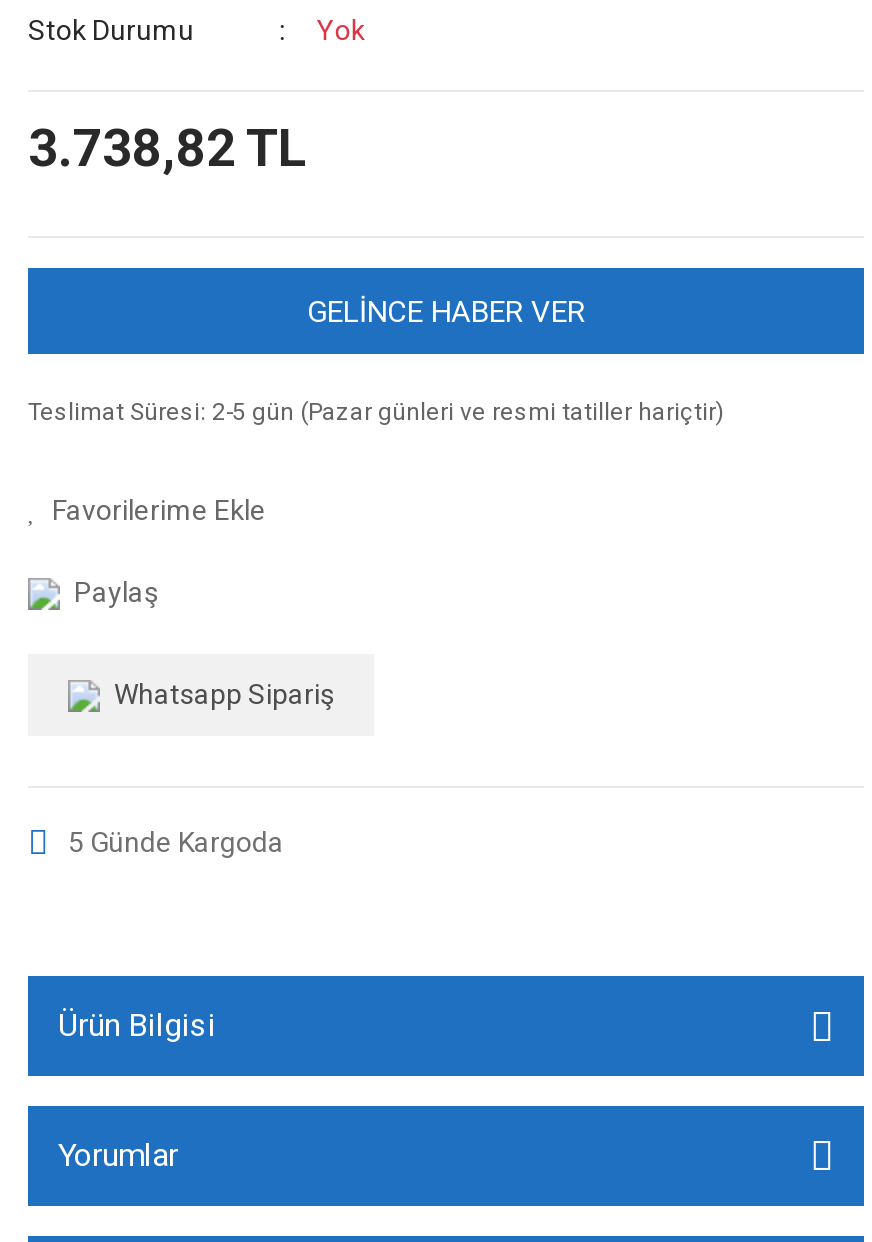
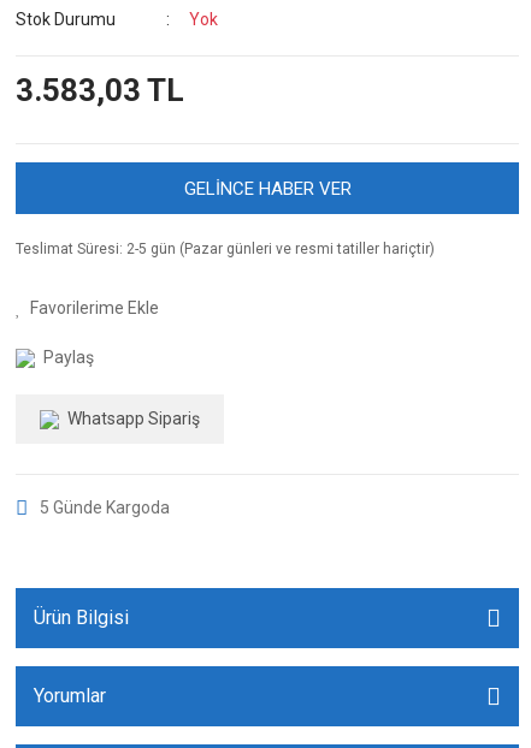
- 3.738,82 TL
+ 3.583,03 TL
